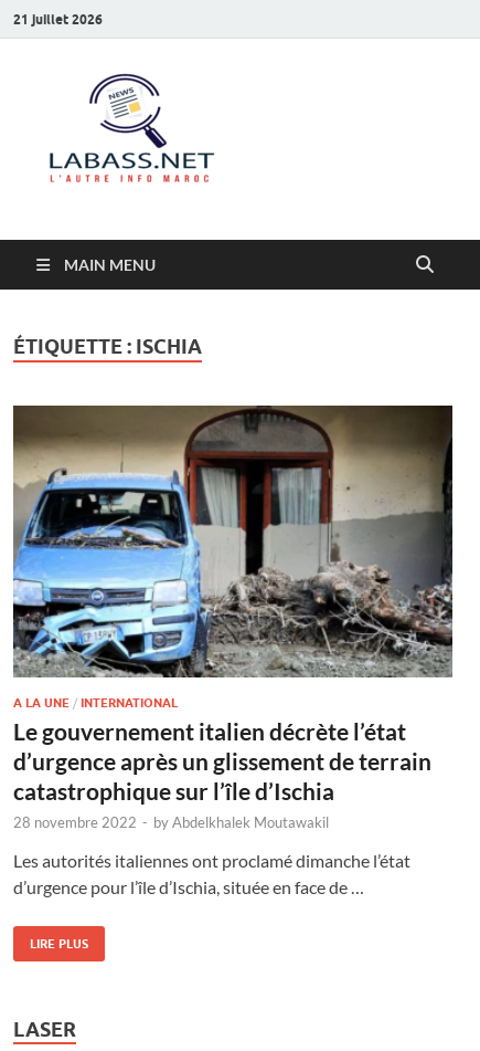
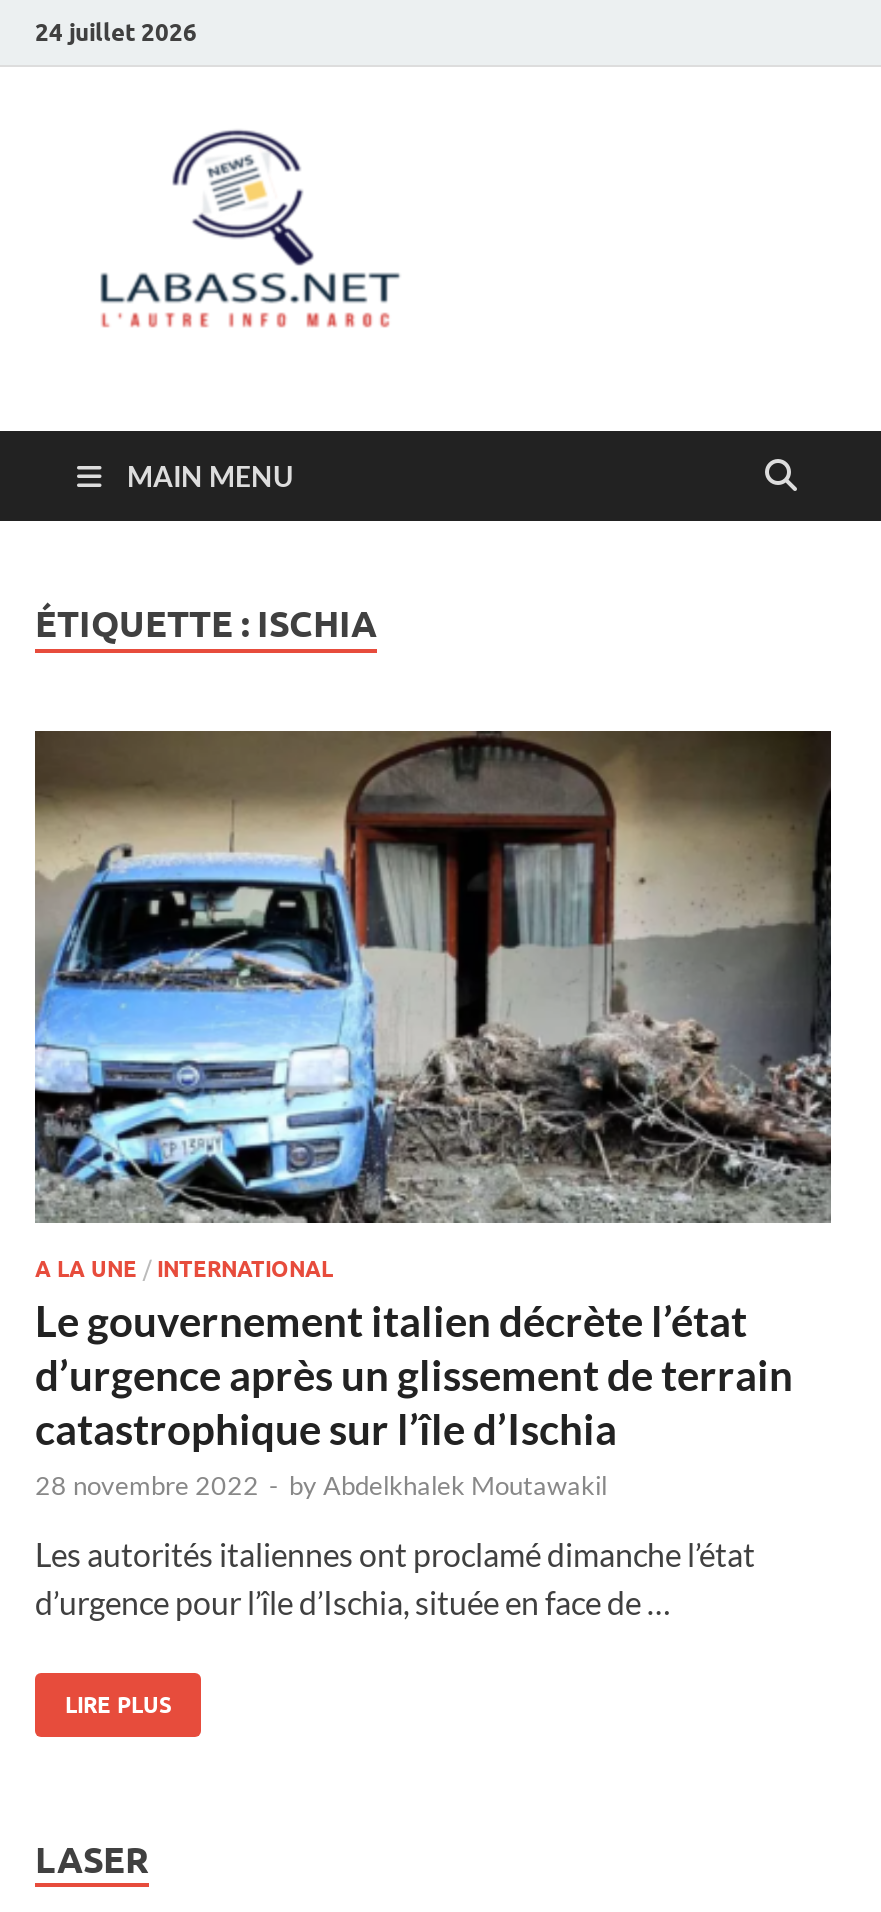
- 21 juillet 2026
+ 24 juillet 2026
